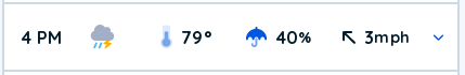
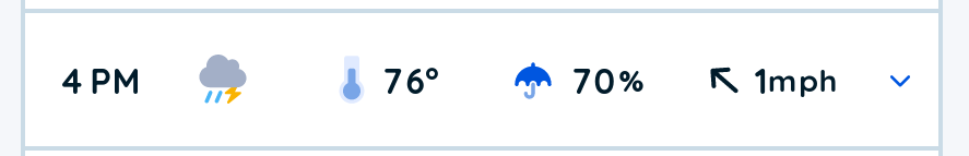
- 79°
+ 76°

- 40%
+ 70%

- 3mph
+ 1mph
